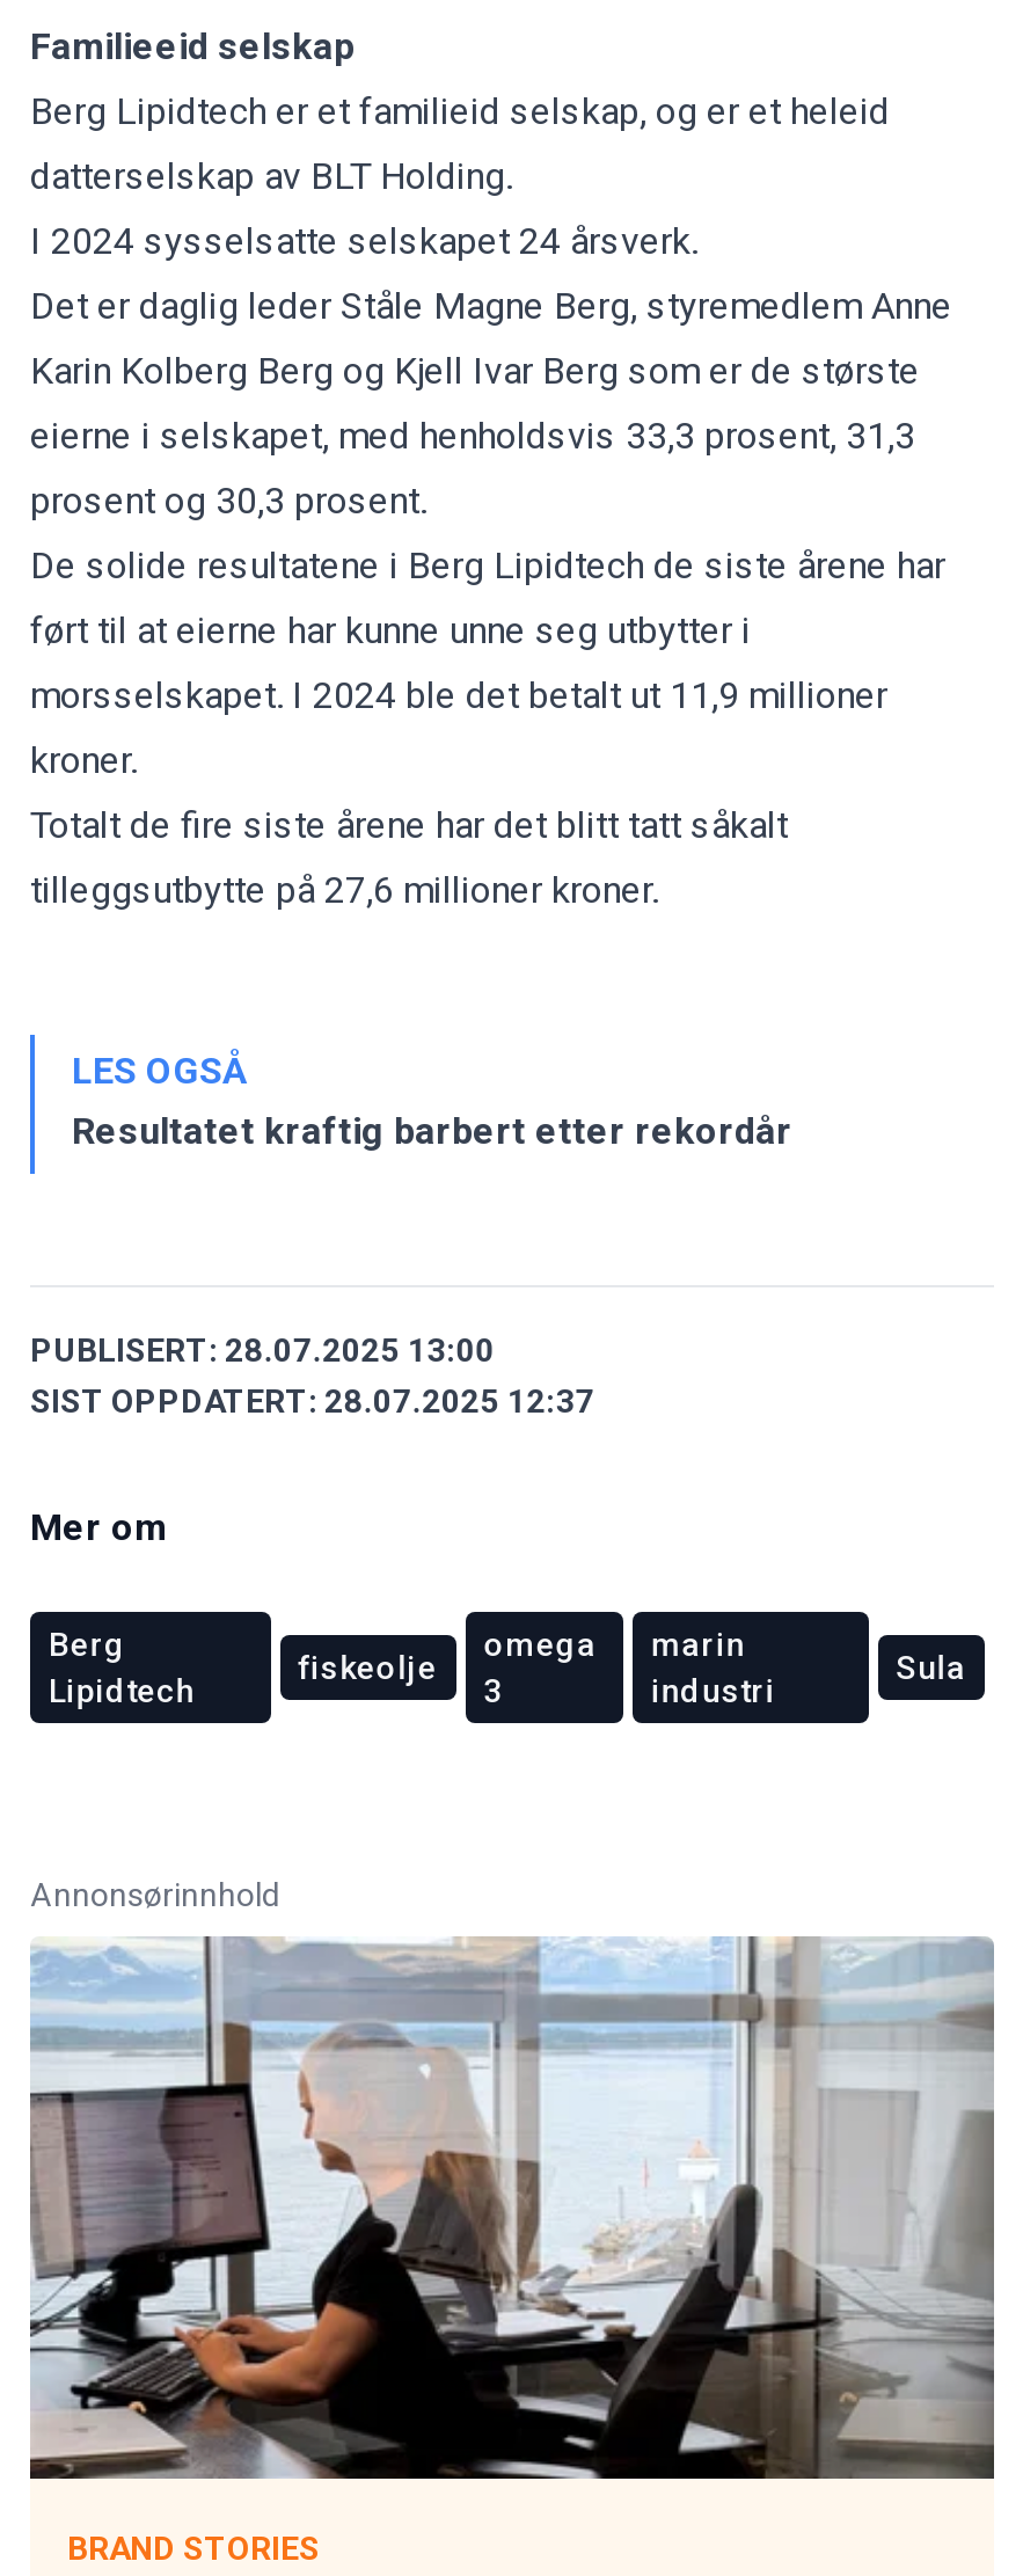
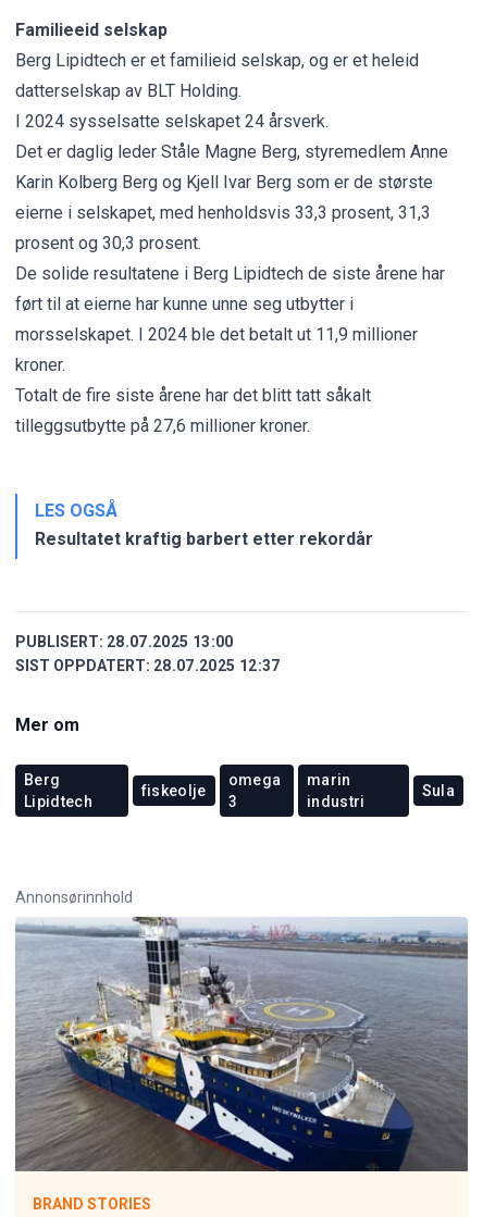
- [image]
+ [image]
